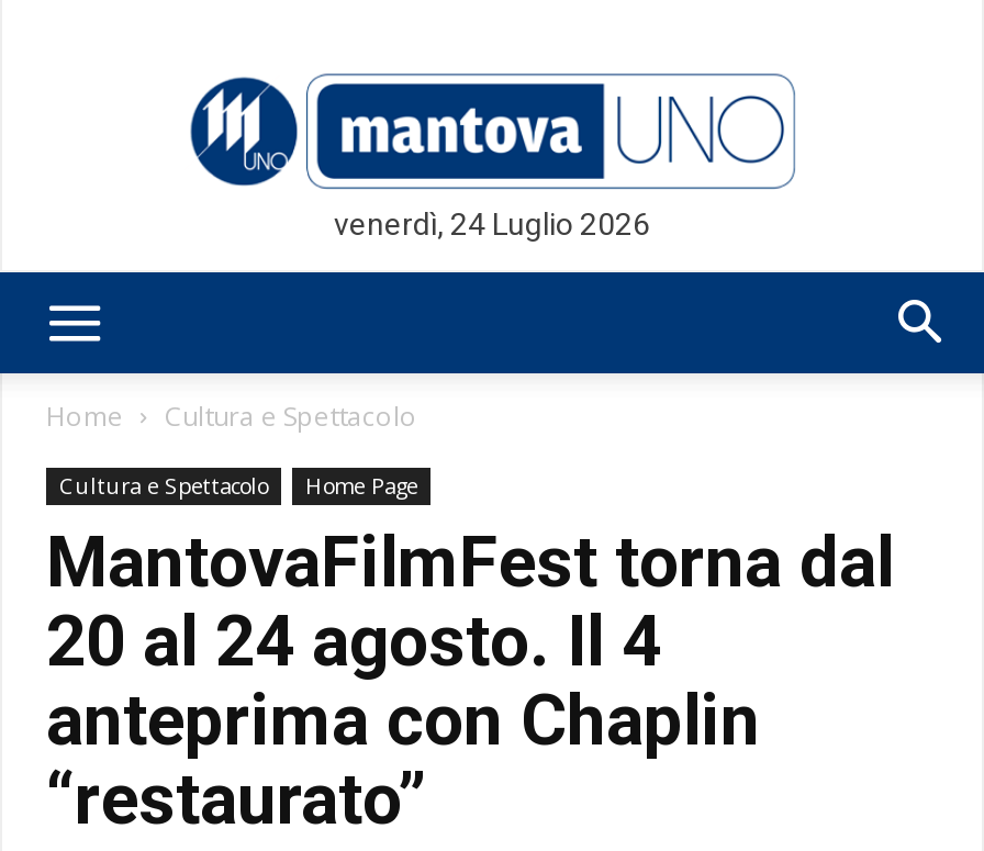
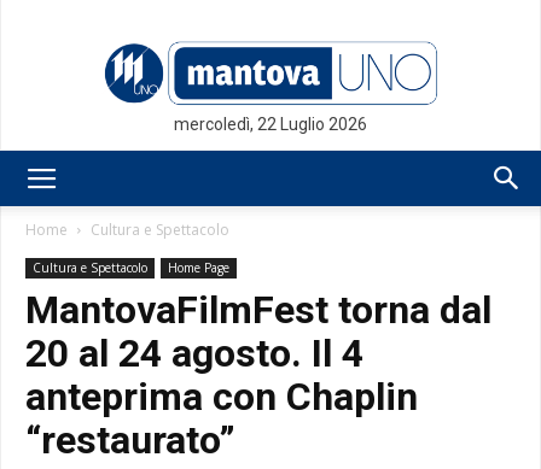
- venerdì, 24 Luglio 2026
+ mercoledì, 22 Luglio 2026
